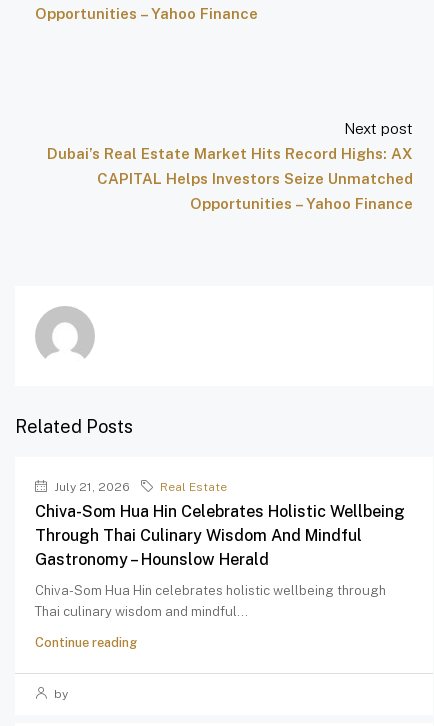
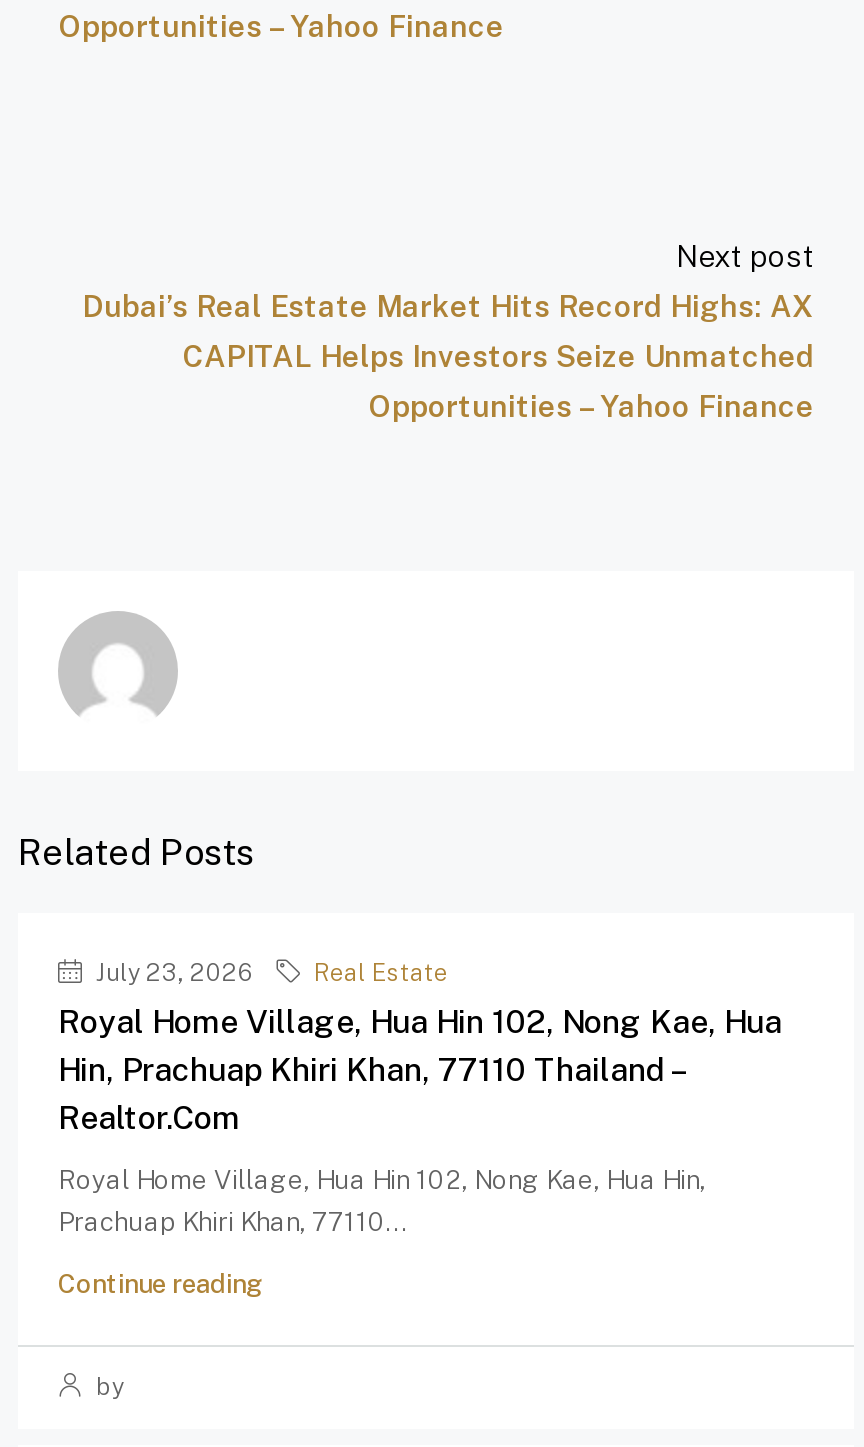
- July 21, 2026
+ July 23, 2026

- Chiva-Som Hua Hin Celebrates Holistic Wellbeing
- Through Thai Culinary Wisdom And Mindful
- Gastronomy – Hounslow Herald
+ Royal Home Village, Hua Hin 102, Nong Kae, Hua
+ Hin, Prachuap Khiri Khan, 77110 Thailand –
+ Realtor.com

- Chiva-Som Hua Hin celebrates holistic wellbeing through
- Thai culinary wisdom and mindful...
+ Royal Home Village, Hua Hin 102, Nong Kae, Hua Hin,
+ Prachuap Khiri Khan, 77110...
